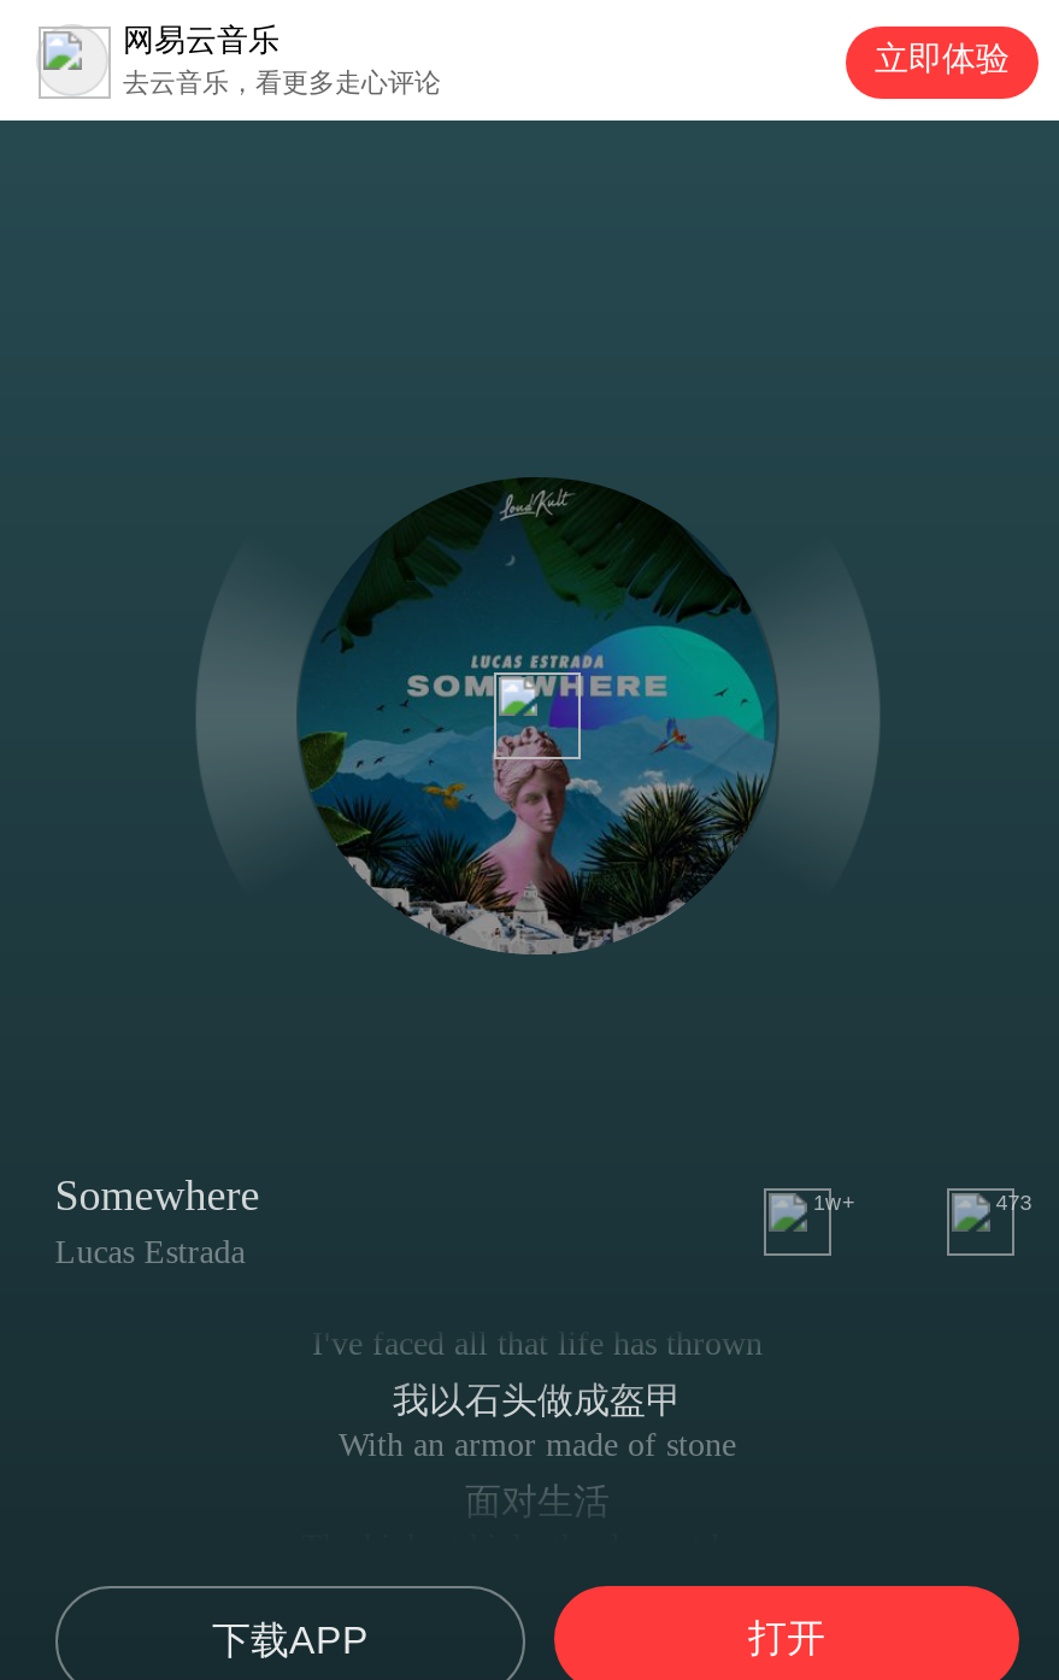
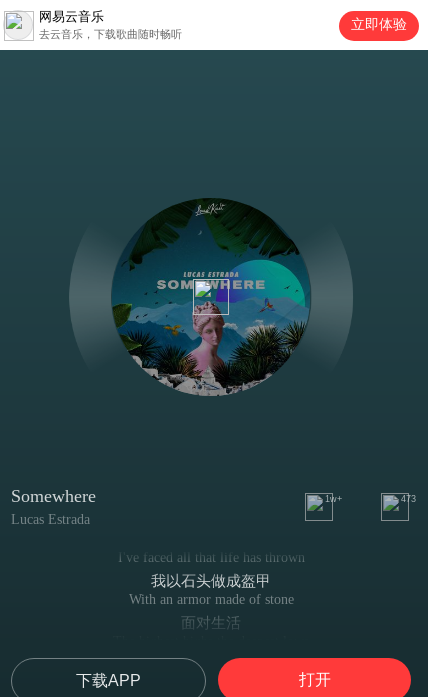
- 去云音乐，看更多走心评论
+ 去云音乐，下载歌曲随时畅听
